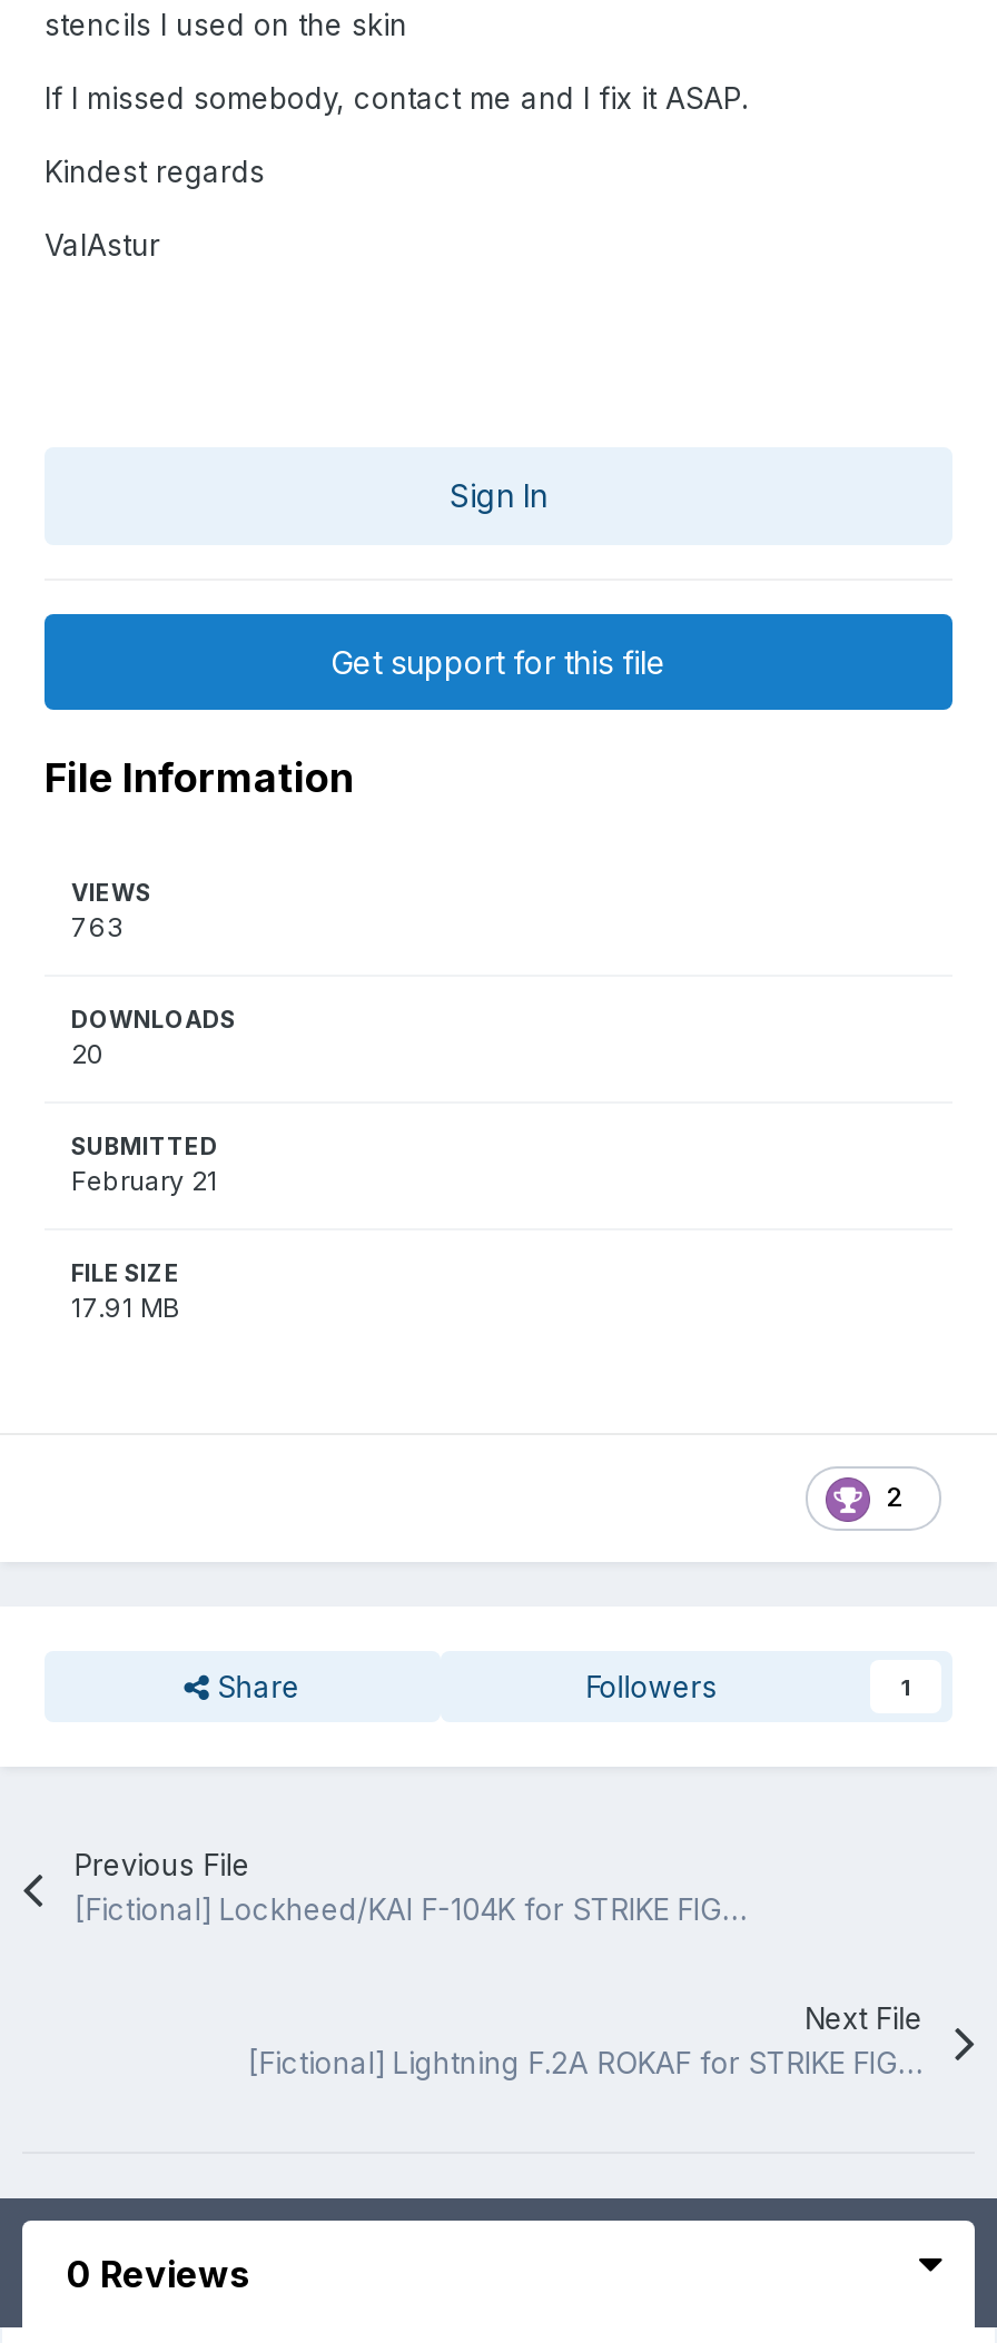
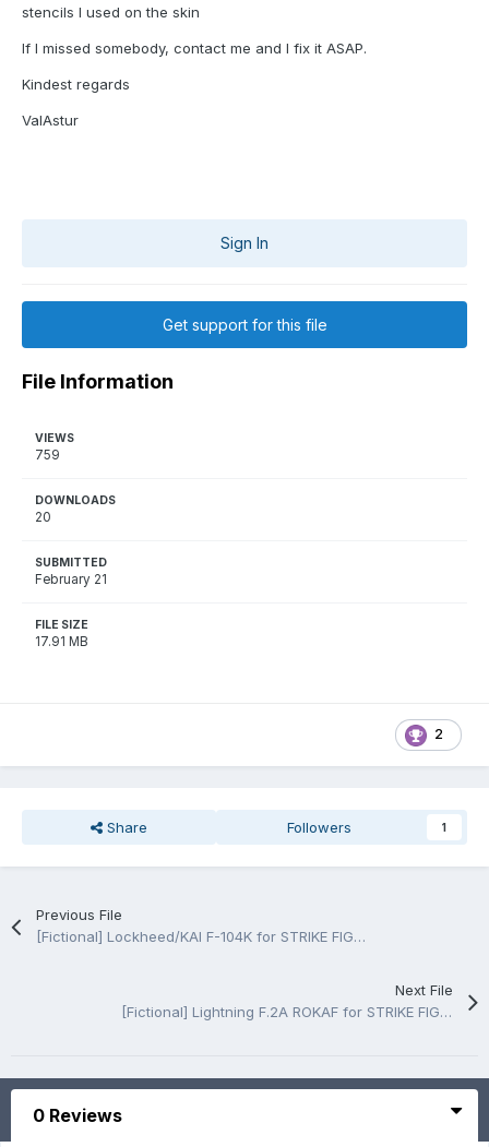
- 763
+ 759
